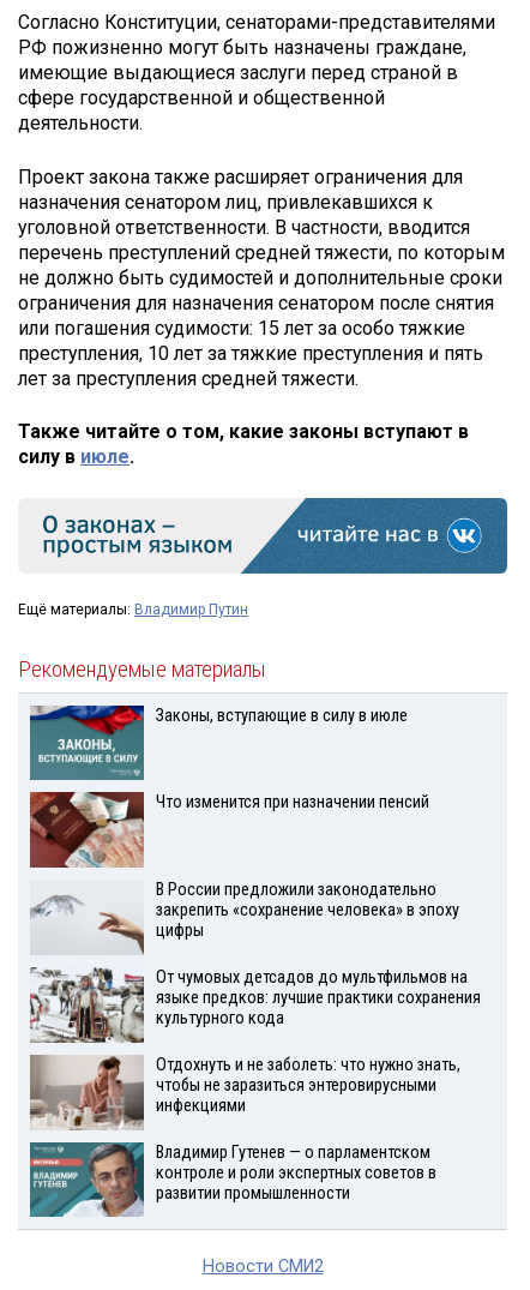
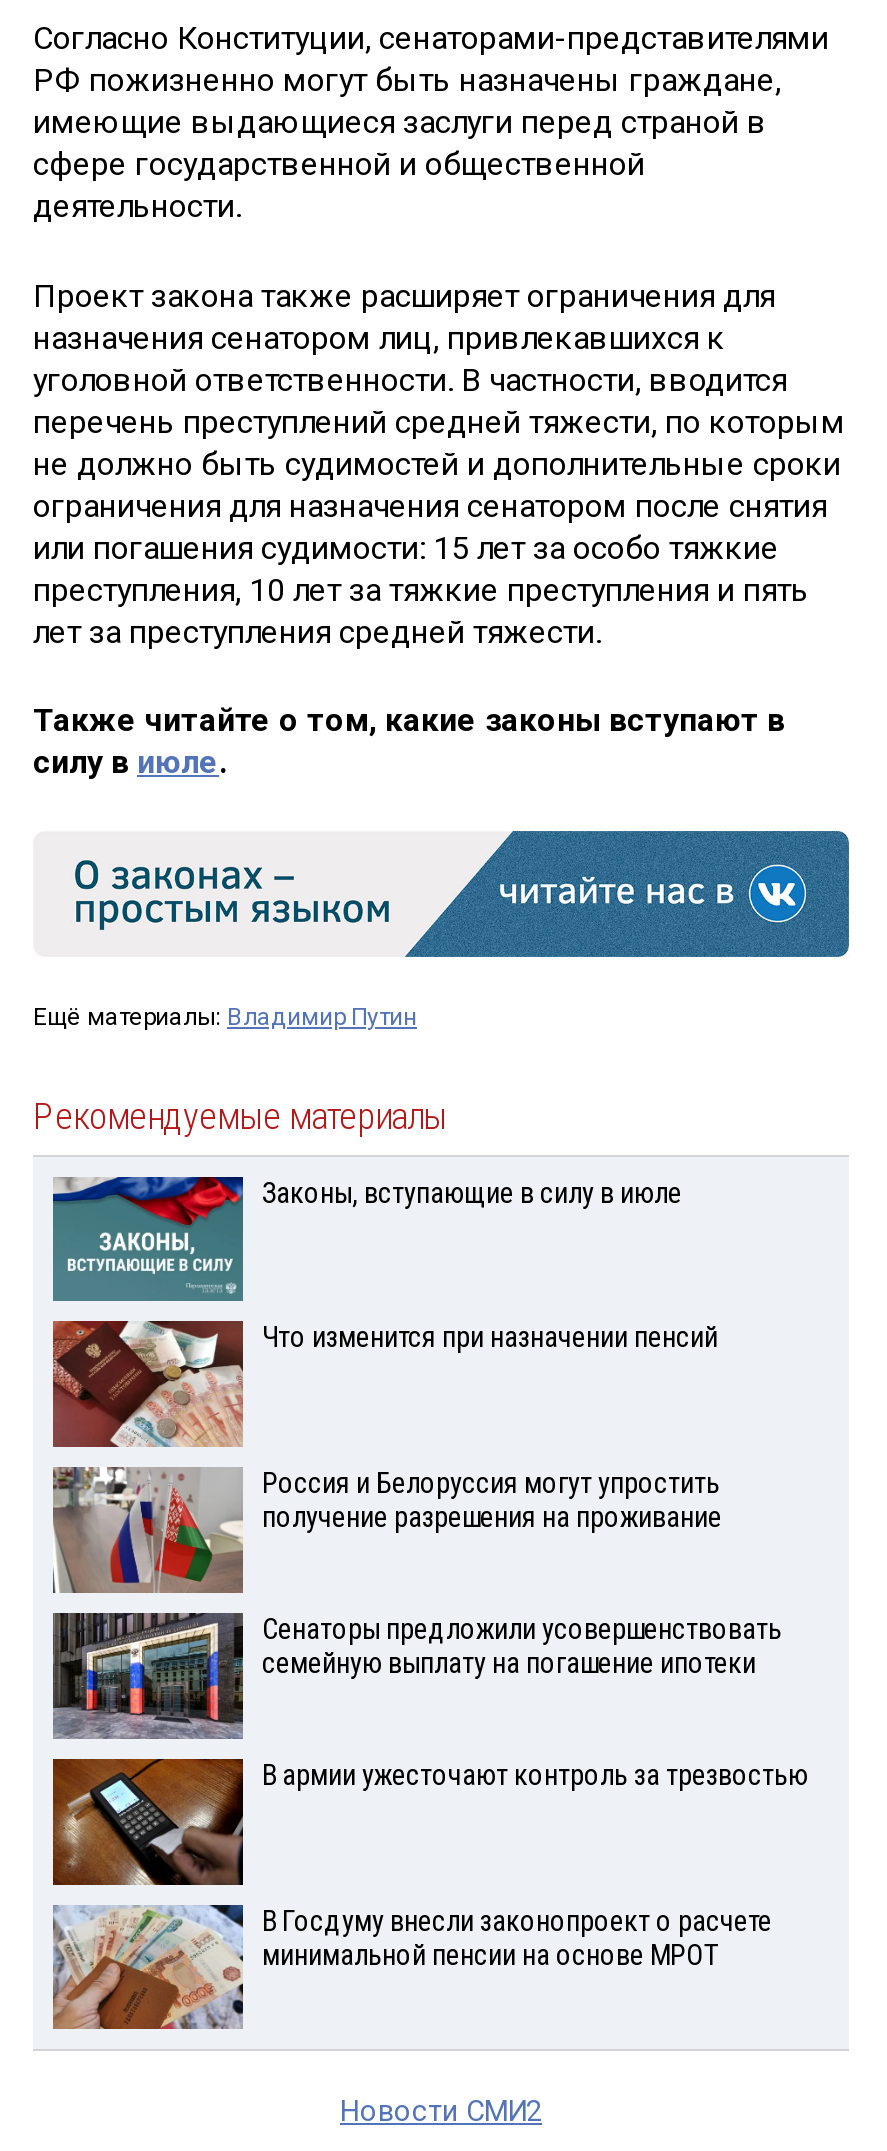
- [image]
- В России предложили законодательно
- закрепить «сохранение человека» в эпоху
- цифры
+ [image]
+ Россия и Белоруссия могут упростить
+ получение разрешения на проживание

- [image]
- От чумовых детсадов до мультфильмов на
- языке предков: лучшие практики сохранения
- культурного кода
+ [image]
+ Сенаторы предложили усовершенствовать
+ семейную выплату на погашение ипотеки

- [image]
- Отдохнуть и не заболеть: что нужно знать,
- чтобы не заразиться энтеровирусными
- инфекциями
+ [image]
+ В армии ужесточают контроль за трезвостью

- [image]
- Владимир Гутенев — о парламентском
- контроле и роли экспертных советов в
- развитии промышленности
+ [image]
+ В Госдуму внесли законопроект о расчете
+ минимальной пенсии на основе МРОТ
